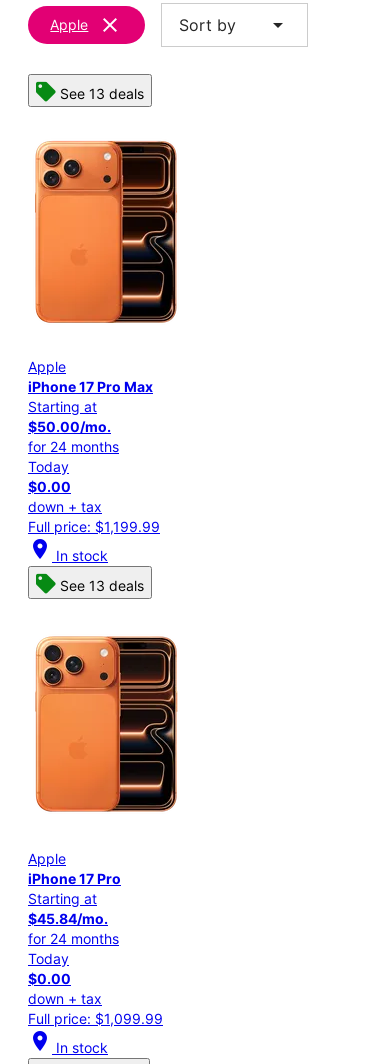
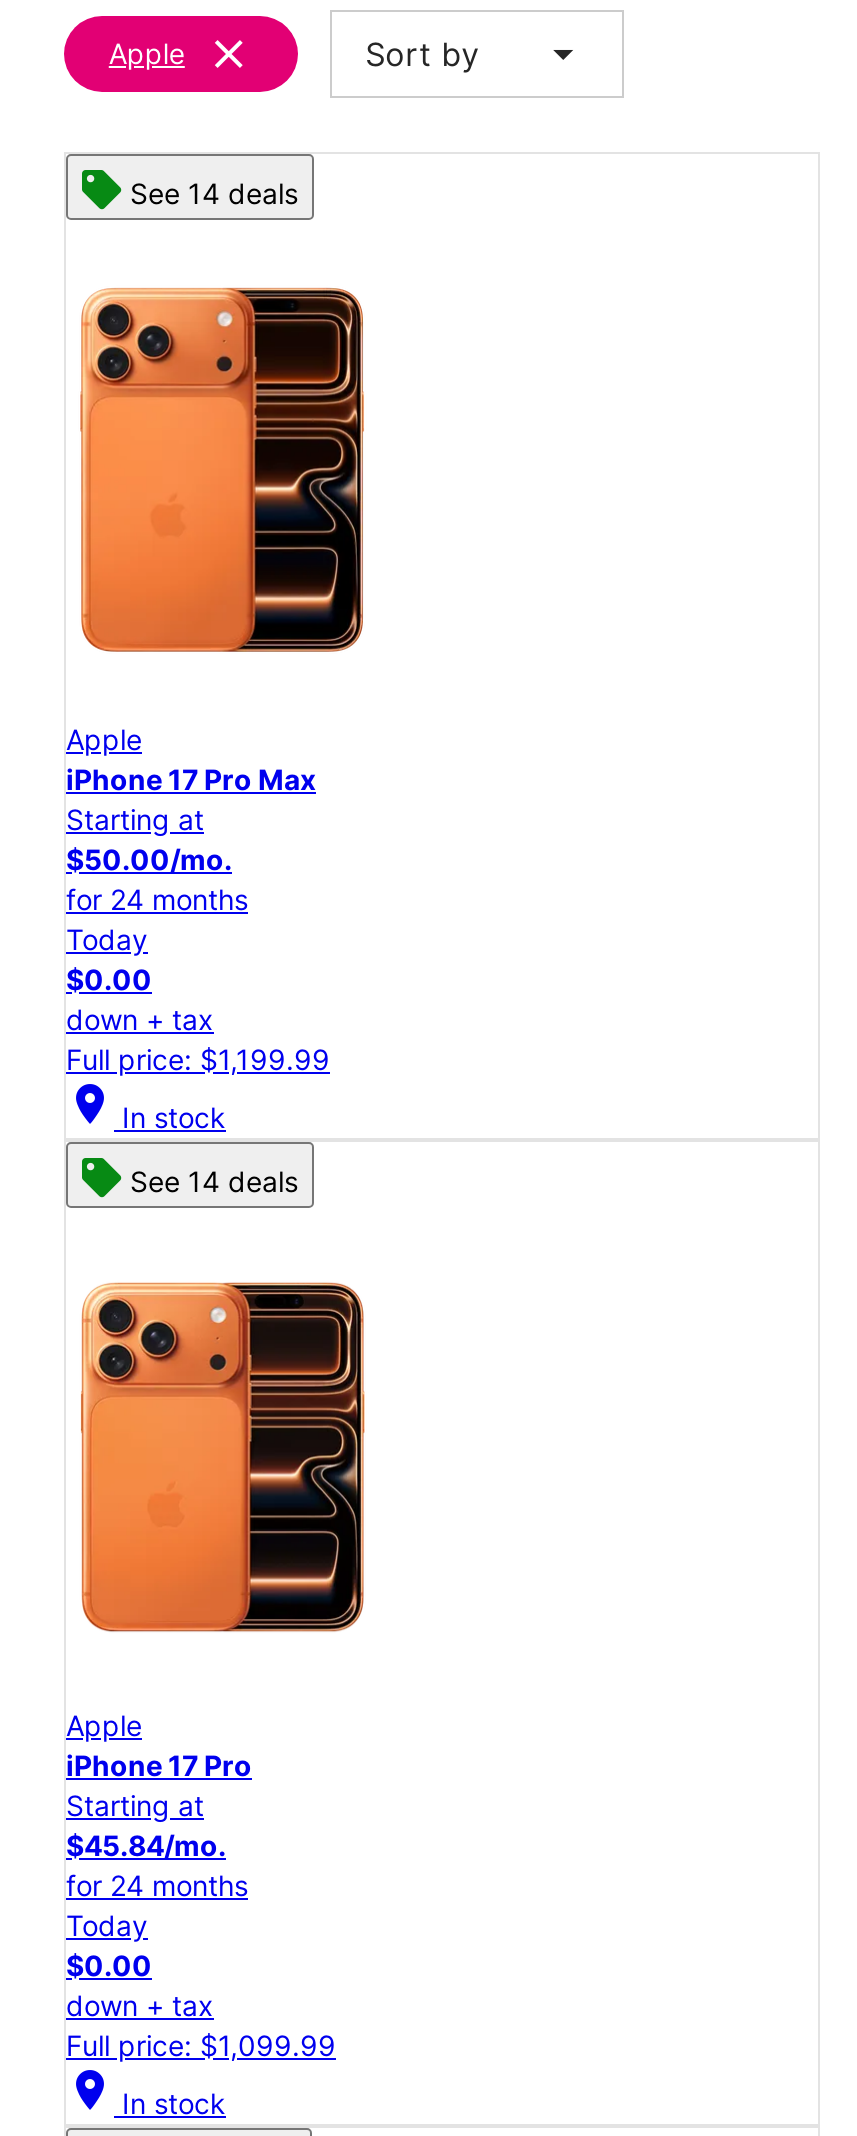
- See 13 deals
+ See 14 deals

- See 13 deals
+ See 14 deals
